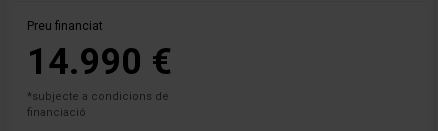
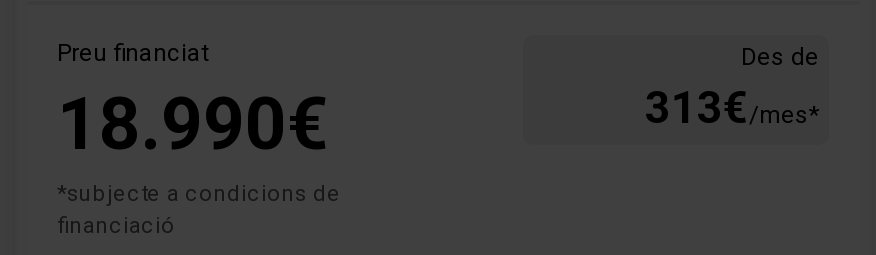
+ Des de
+ 313€/mes*

- 14.990 €
+ 18.990€
